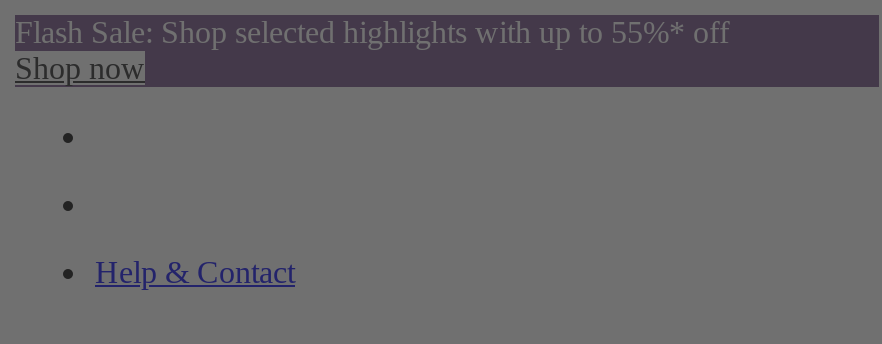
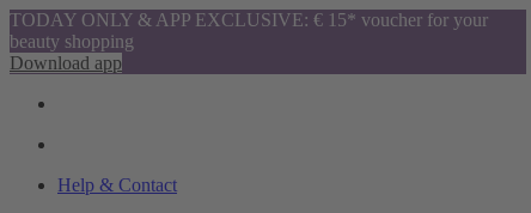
- Flash Sale: Shop selected highlights with up to 55%* off
- Shop now
+ TODAY ONLY & APP EXCLUSIVE: € 15* voucher for your
+ beauty shopping
+ Download app
